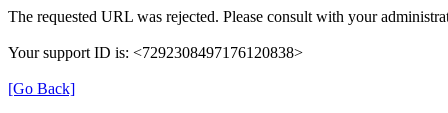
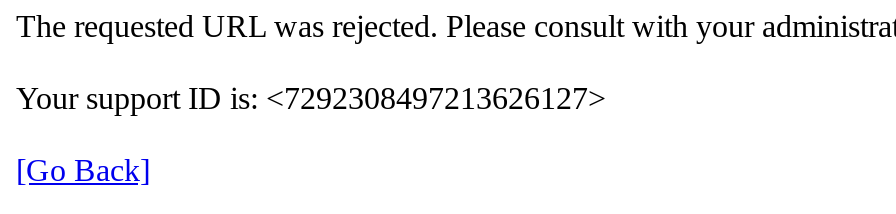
- Your support ID is: <7292308497176120838>
+ Your support ID is: <7292308497213626127>
